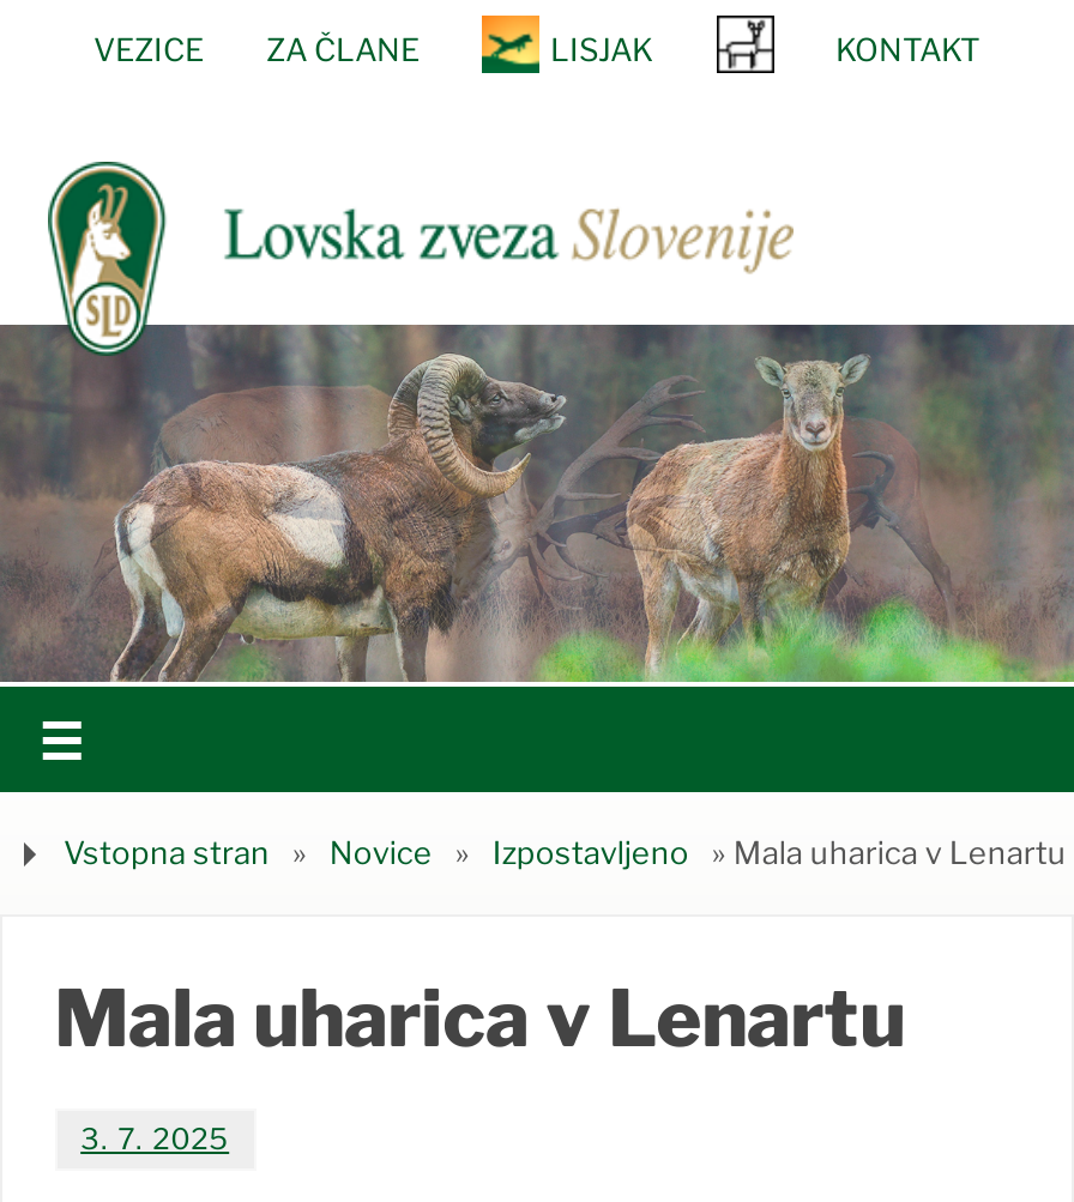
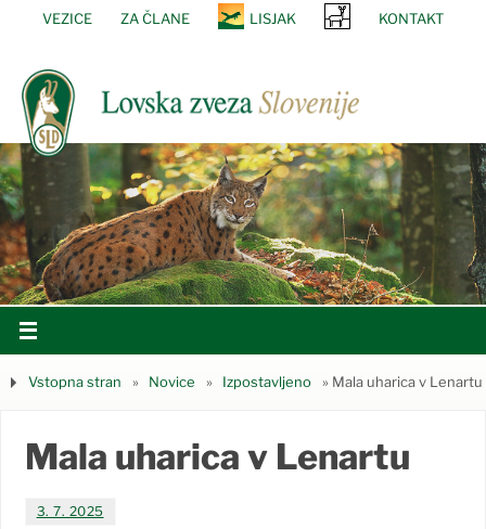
- [image]
+ [image]
